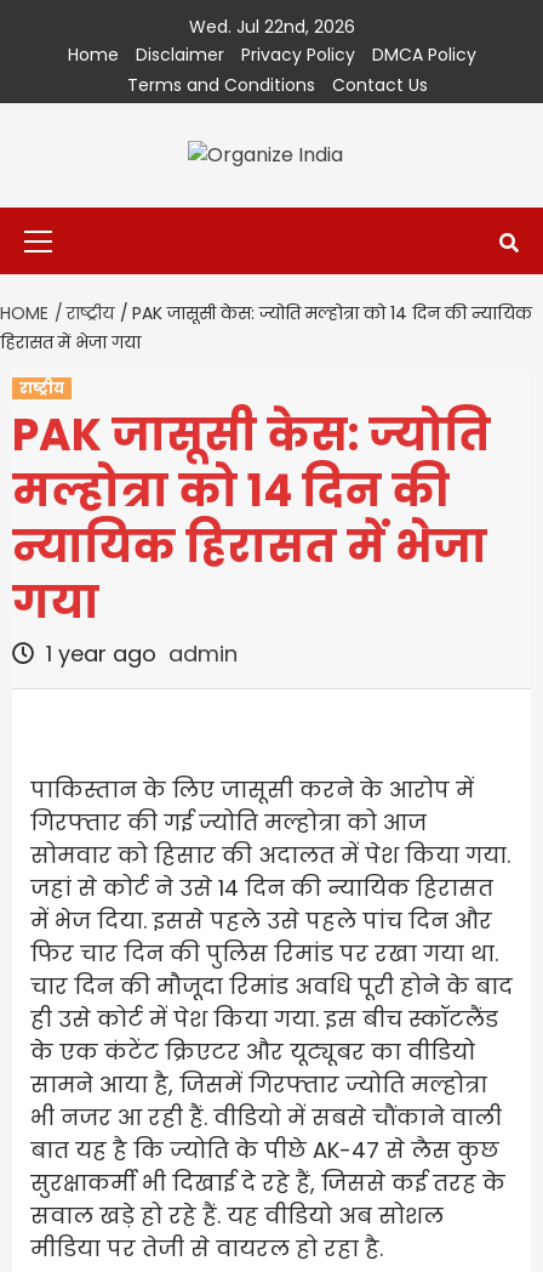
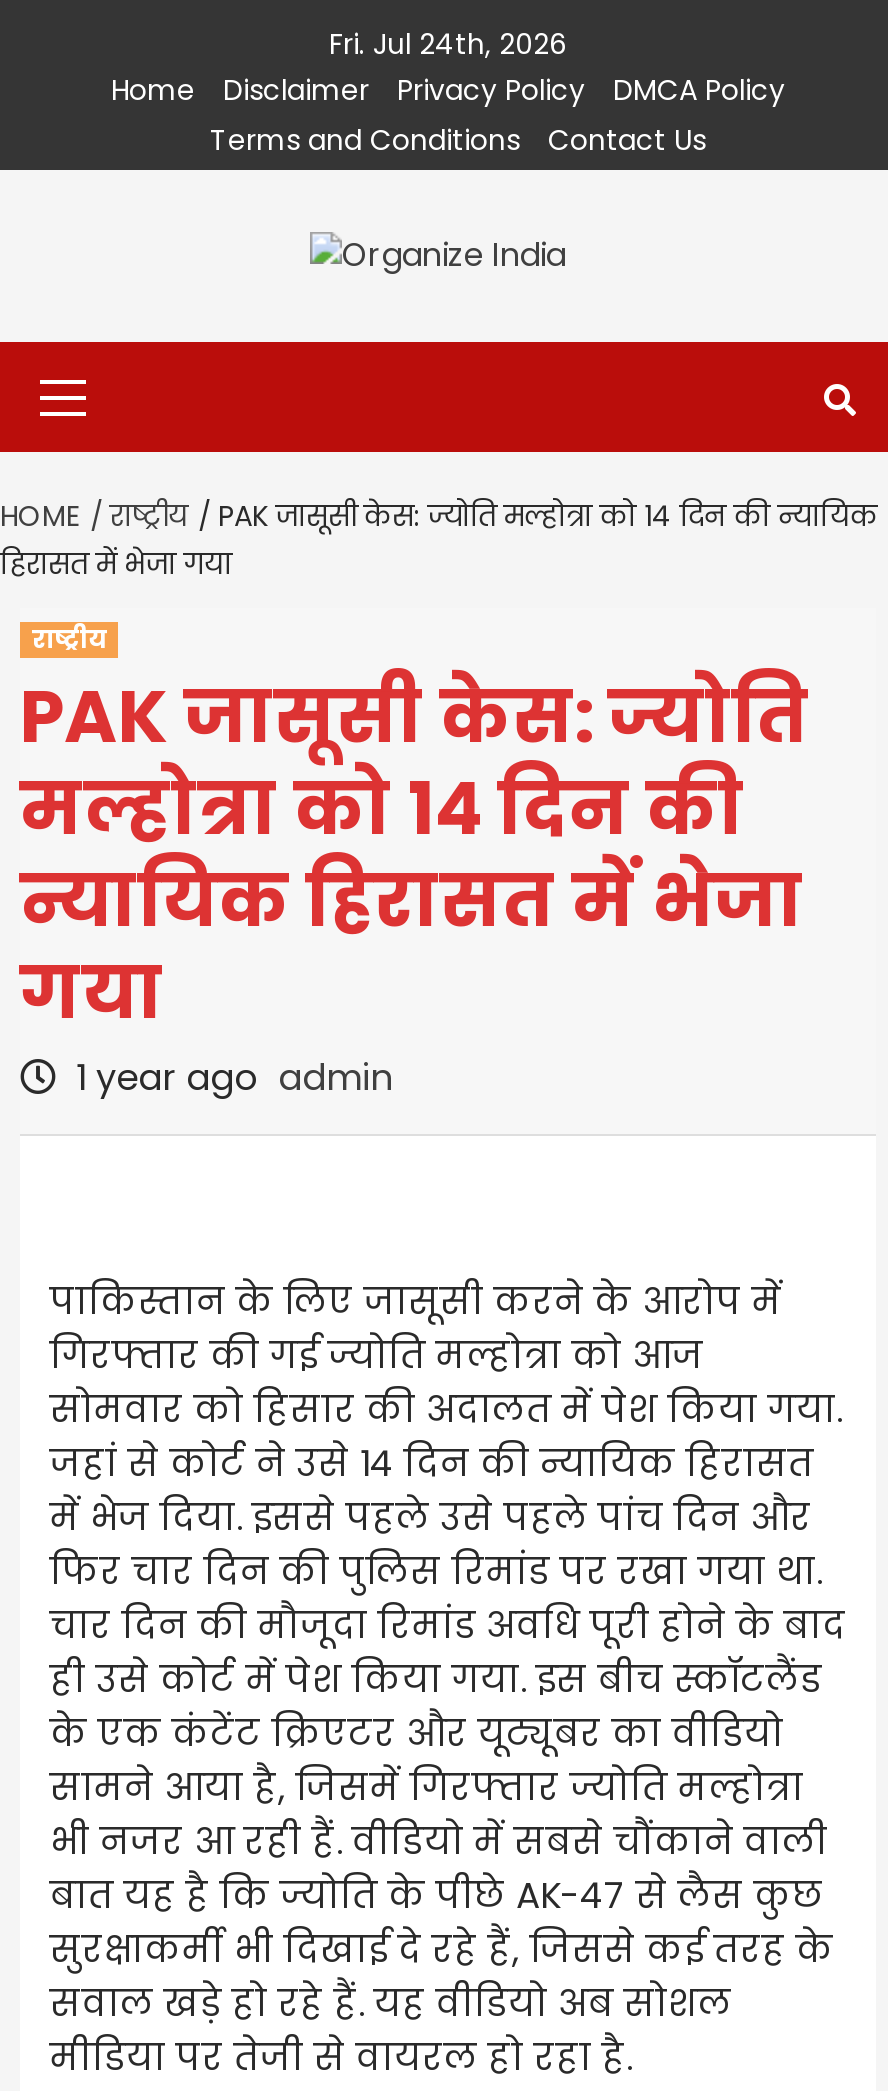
- Wed. Jul 22nd, 2026
+ Fri. Jul 24th, 2026
